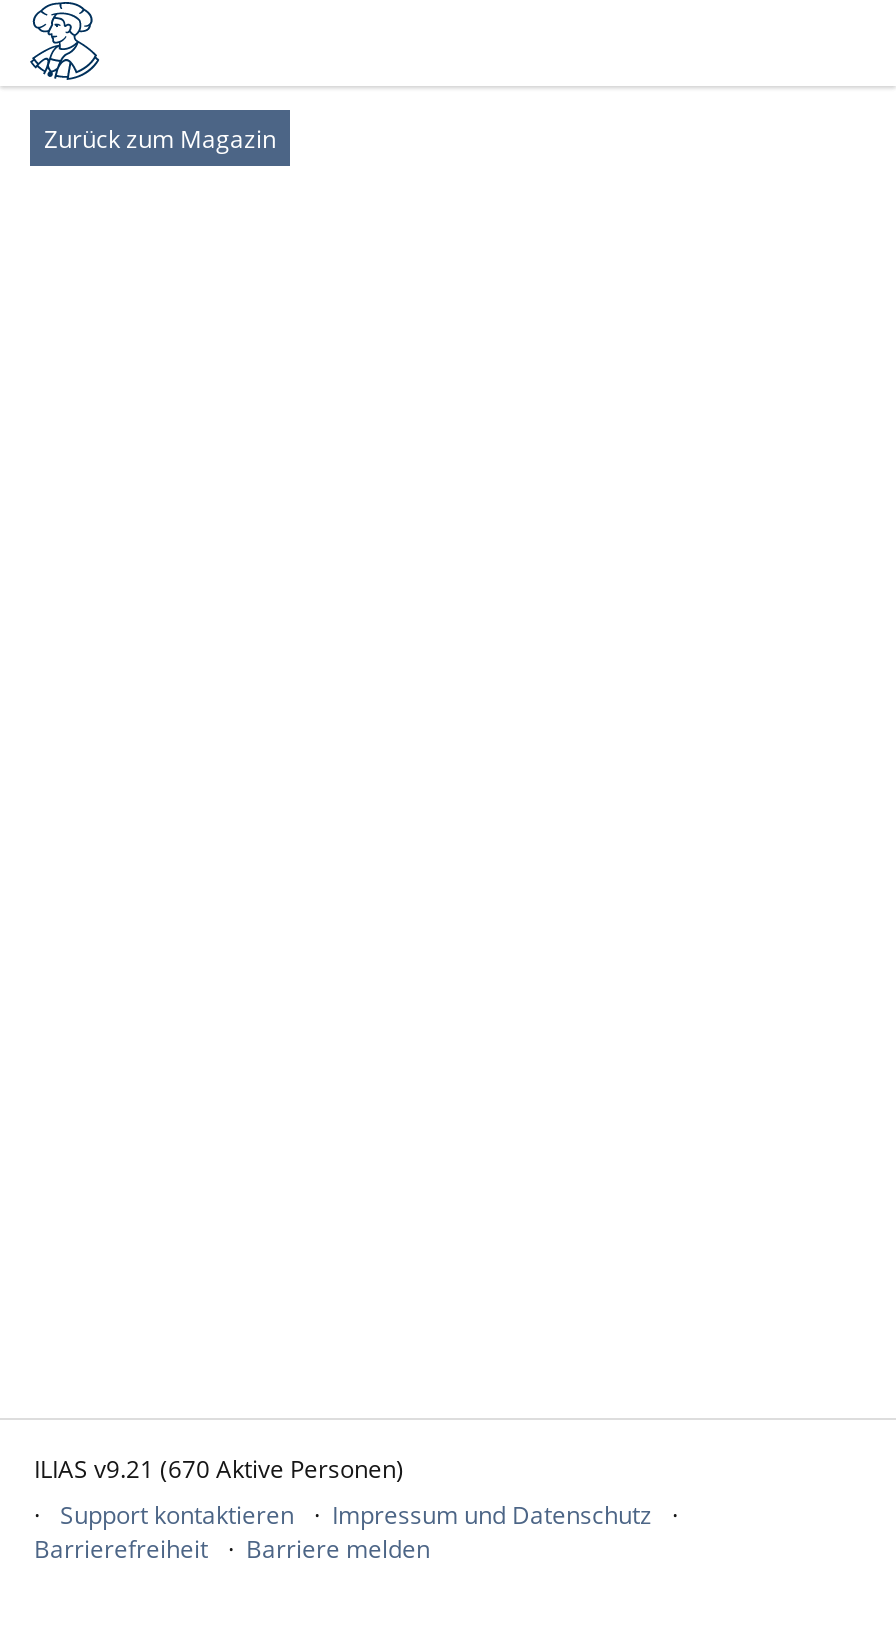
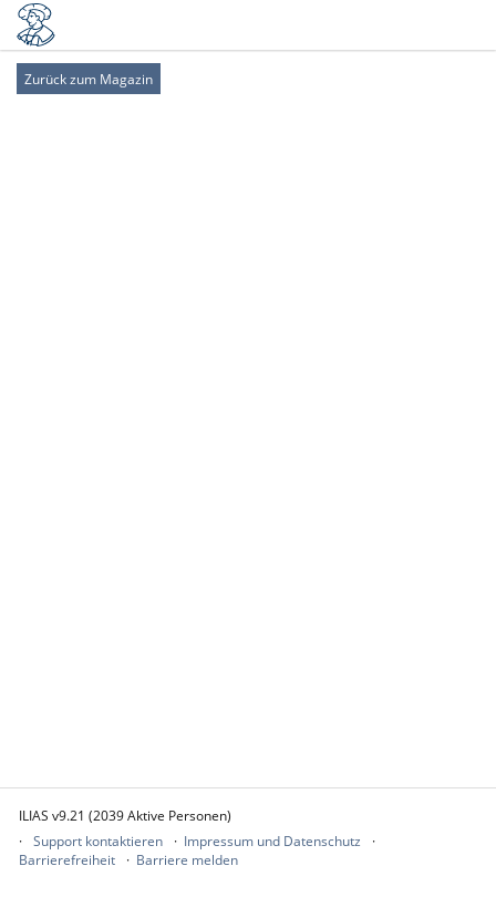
- ILIAS v9.21 (670 Aktive Personen)
+ ILIAS v9.21 (2039 Aktive Personen)
